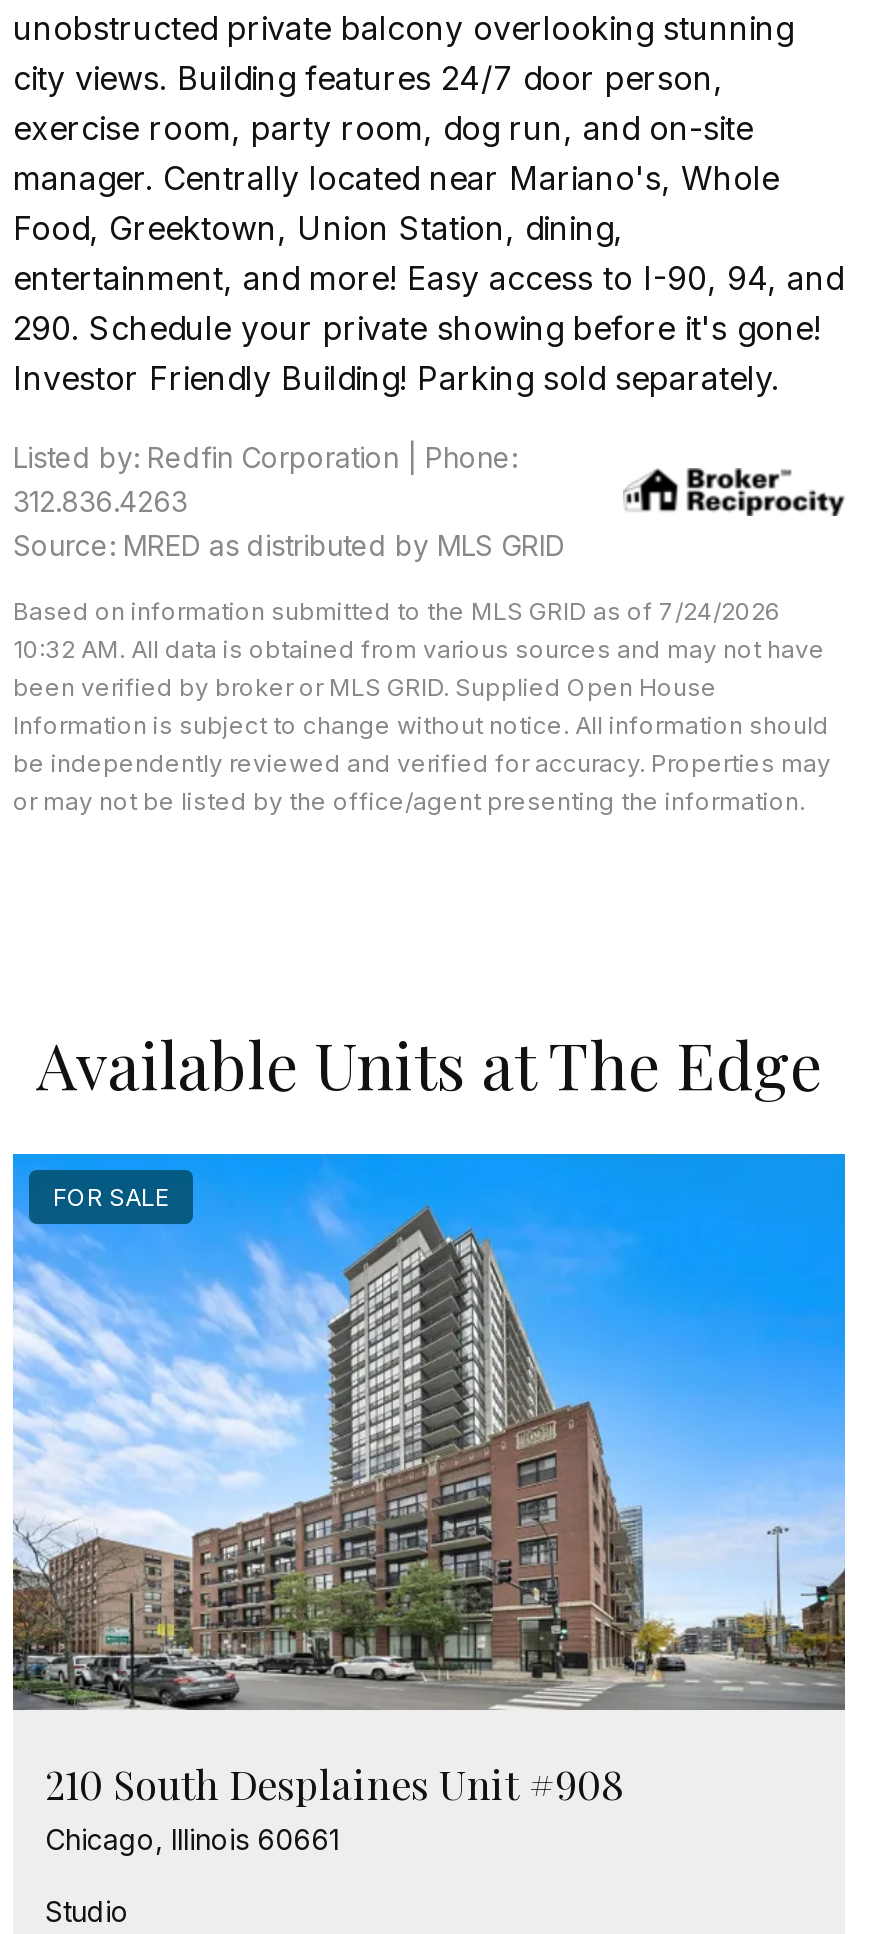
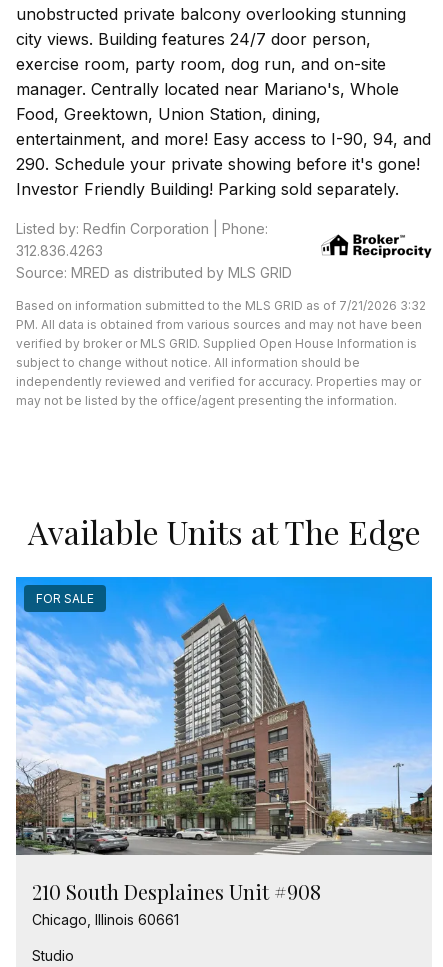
- Based on information submitted to the MLS GRID as of 7/24/2026
- 10:32 AM. All data is obtained from various sources and may not have
- been verified by broker or MLS GRID. Supplied Open House
- Information is subject to change without notice. All information should
- be independently reviewed and verified for accuracy. Properties may
- or may not be listed by the office/agent presenting the information.
+ Based on information submitted to the MLS GRID as of 7/21/2026 3:32
+ PM. All data is obtained from various sources and may not have been
+ verified by broker or MLS GRID. Supplied Open House Information is
+ subject to change without notice. All information should be
+ independently reviewed and verified for accuracy. Properties may or
+ may not be listed by the office/agent presenting the information.
